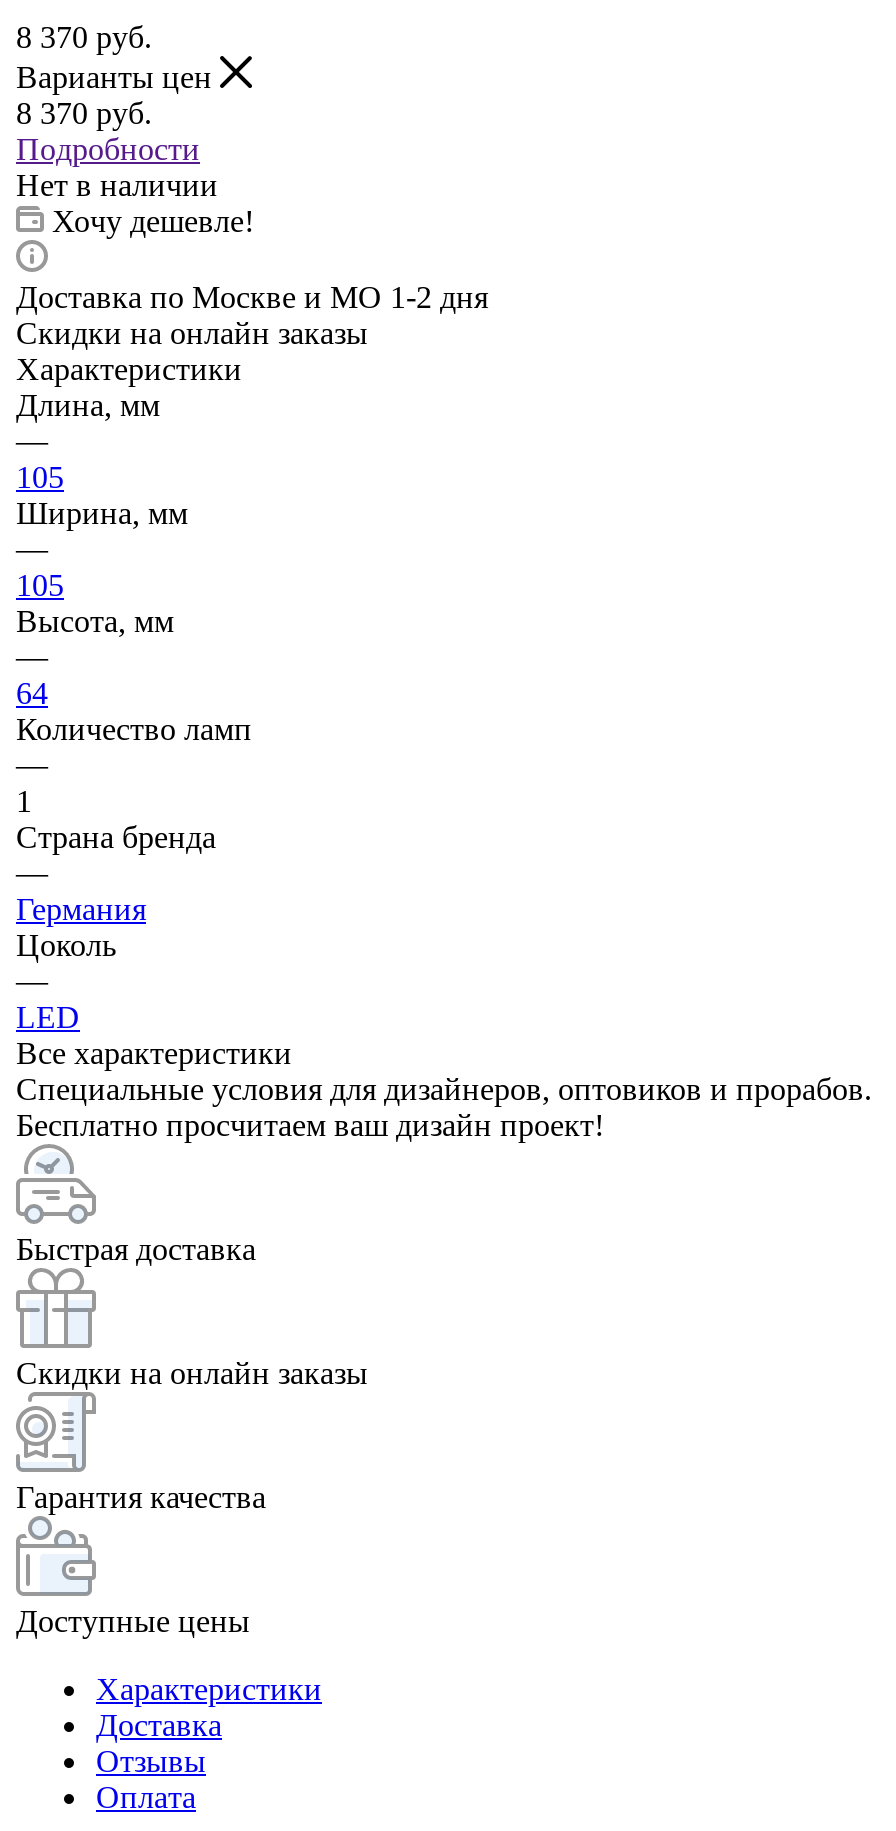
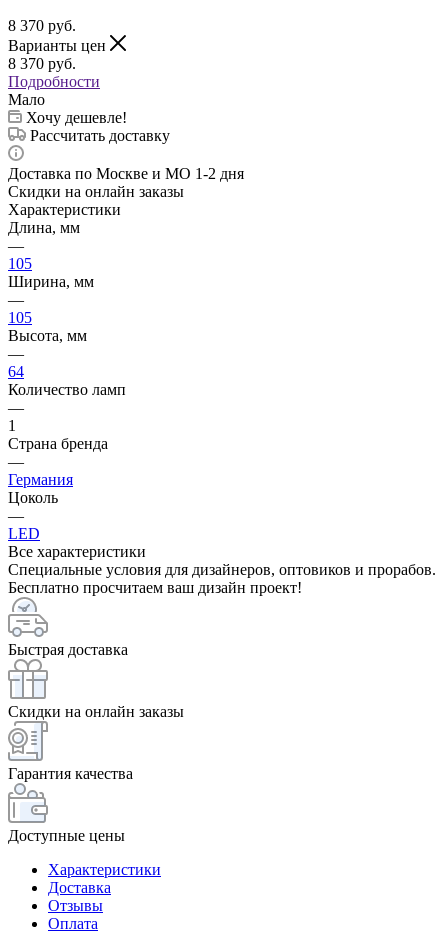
- Нет в наличии
+ Мало

+ Рассчитать доставку
